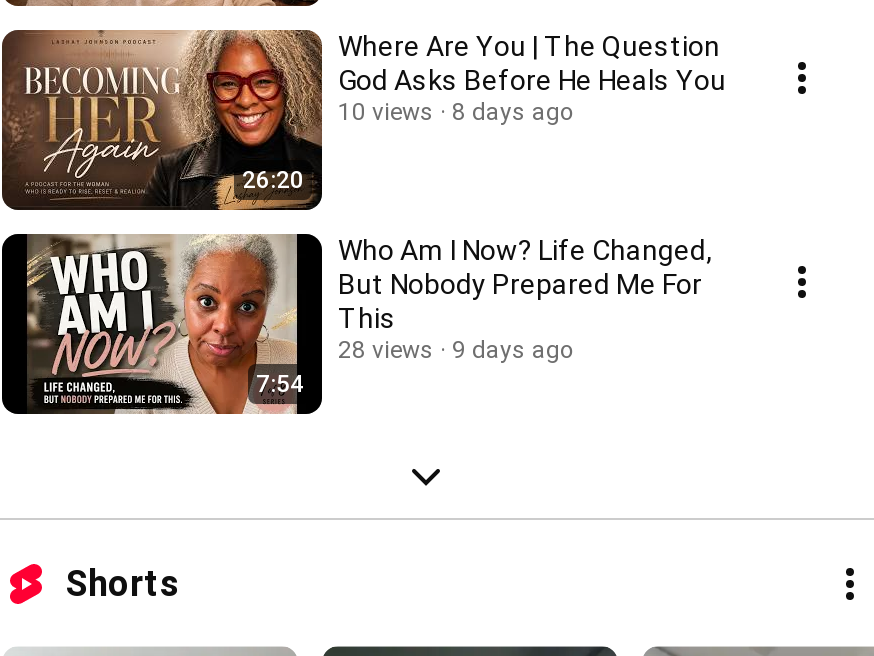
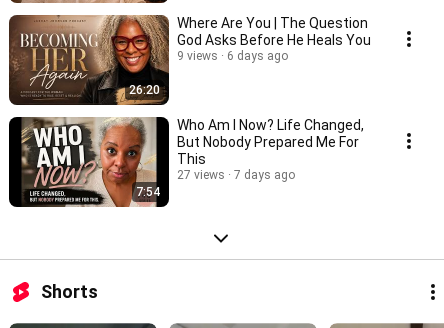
- 10 views
+ 9 views

- 8 days ago
+ 6 days ago

- 28 views
+ 27 views

- 9 days ago
+ 7 days ago
